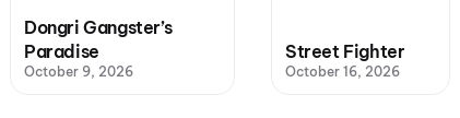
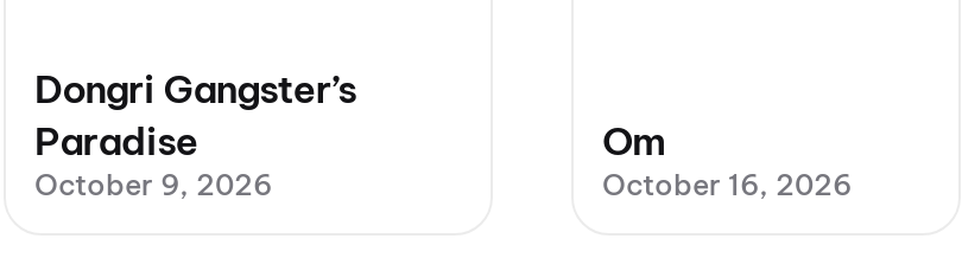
- Street Fighter
+ Om
